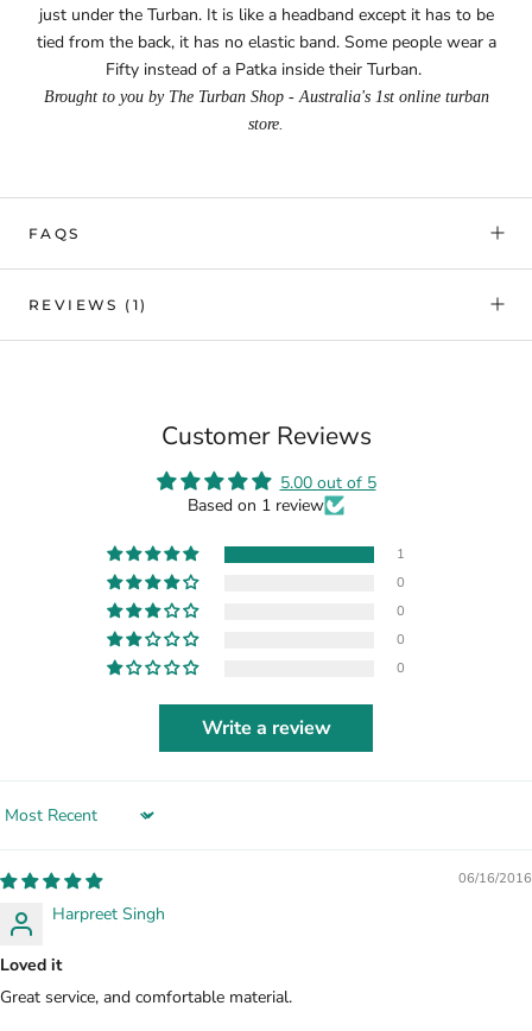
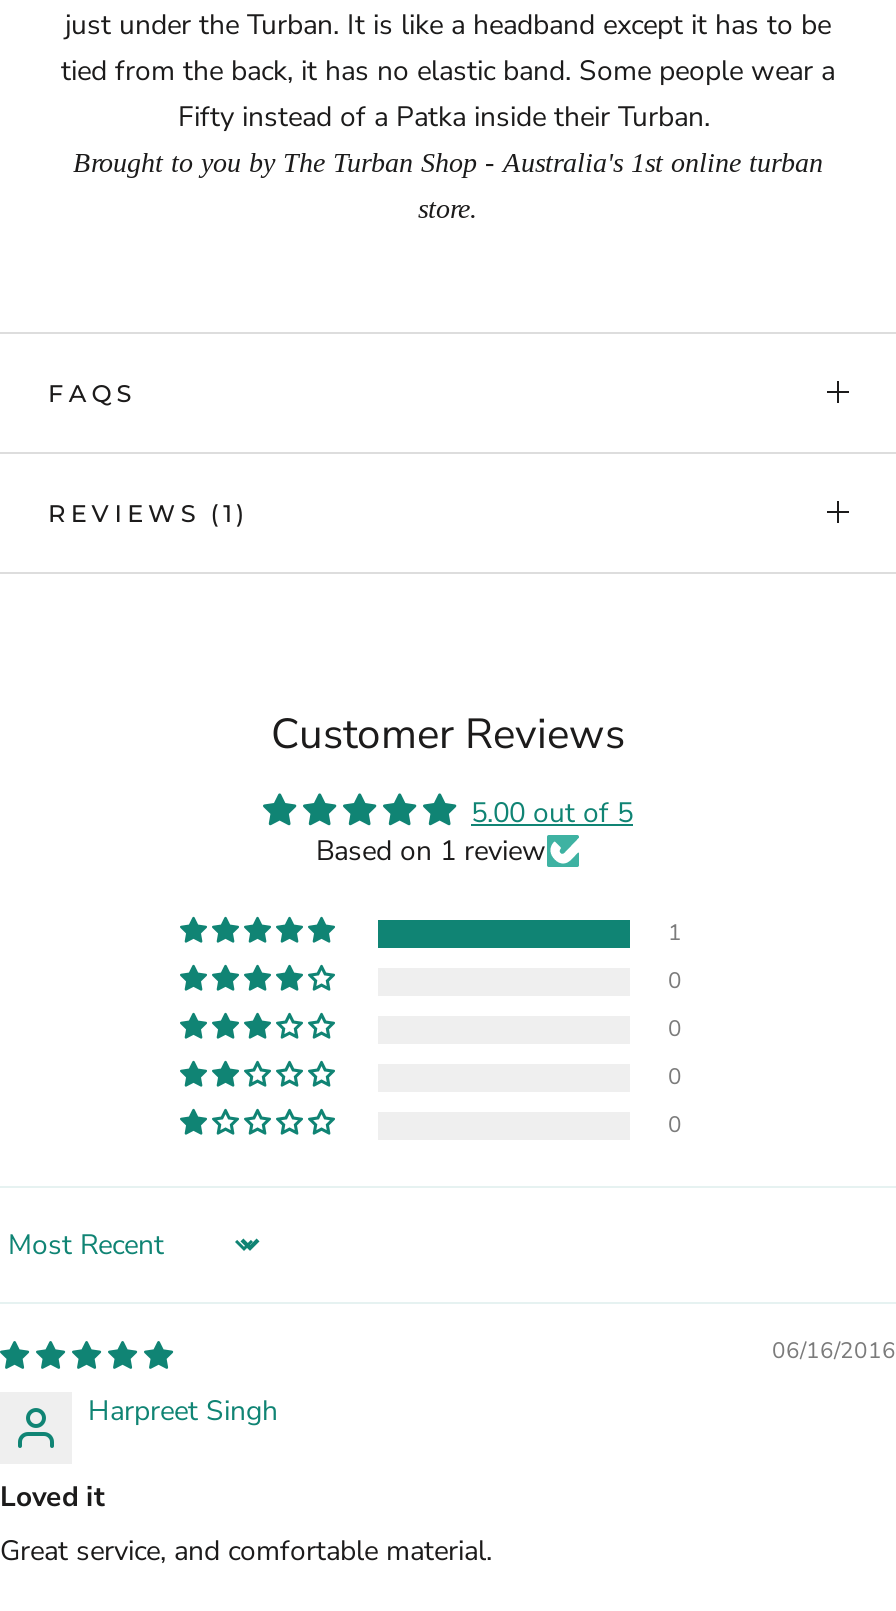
- Write a review
